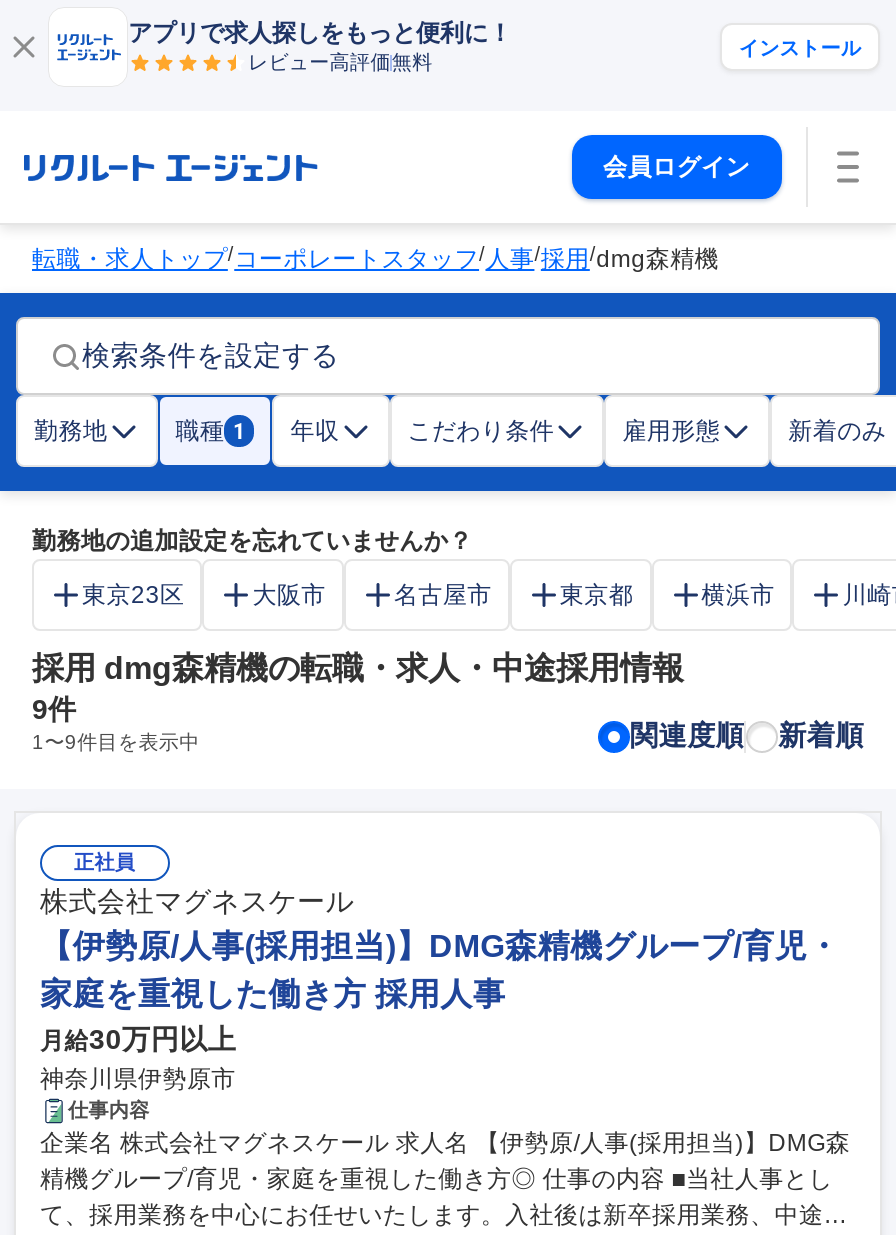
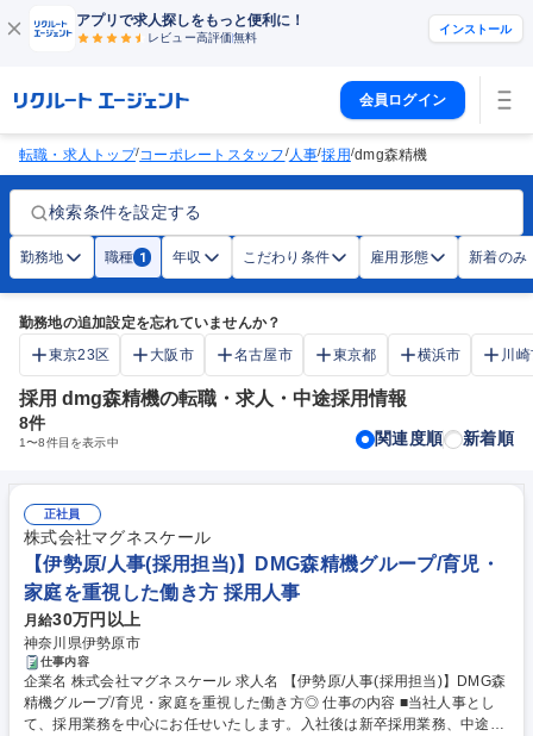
- 9件
+ 8件

- 1〜9件目を表示中
+ 1〜8件目を表示中
